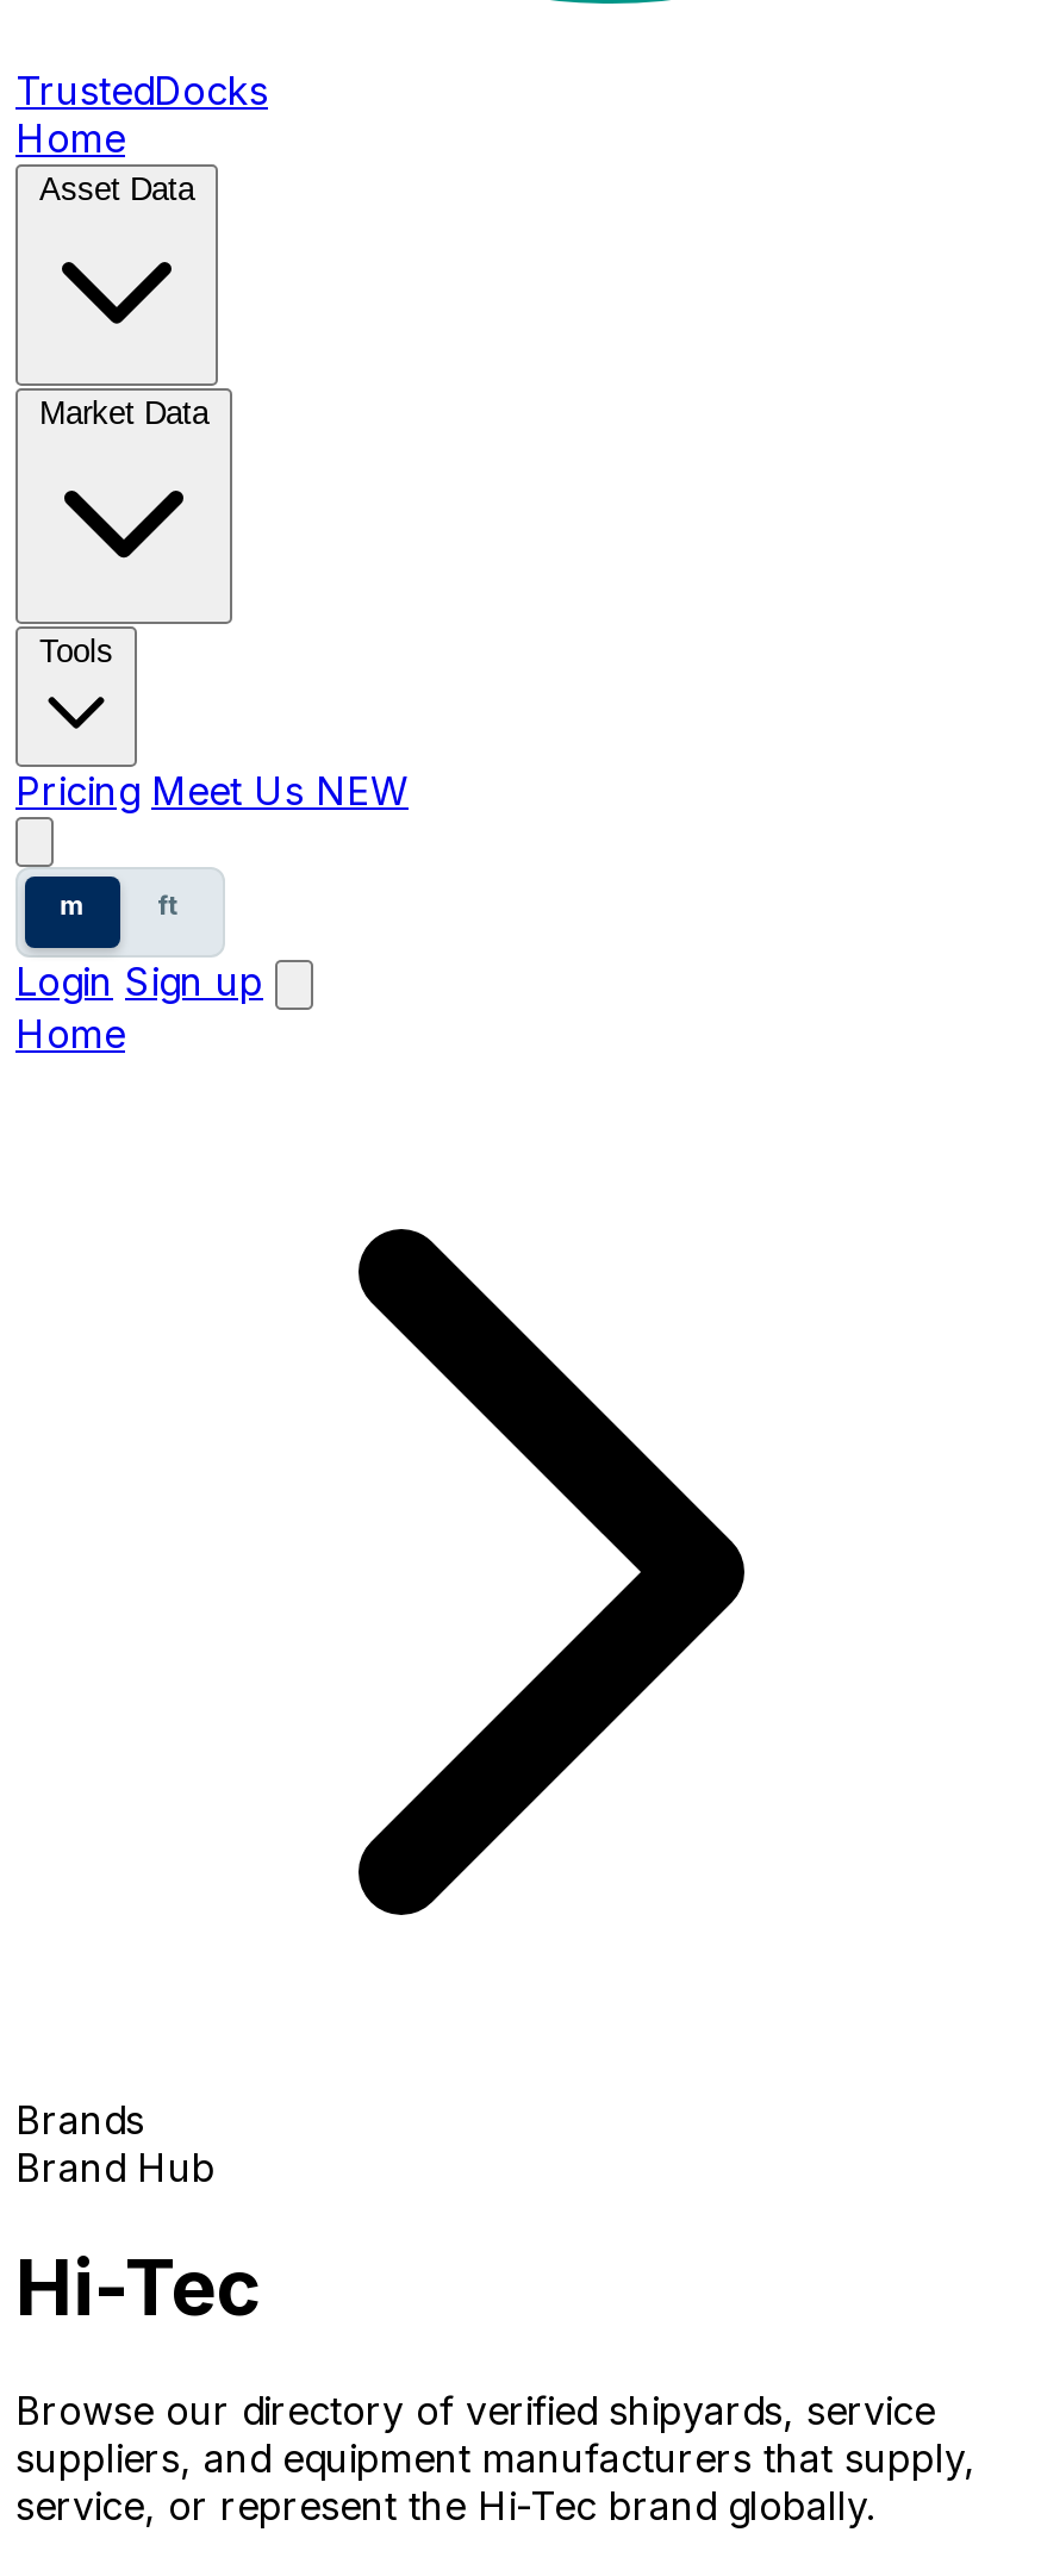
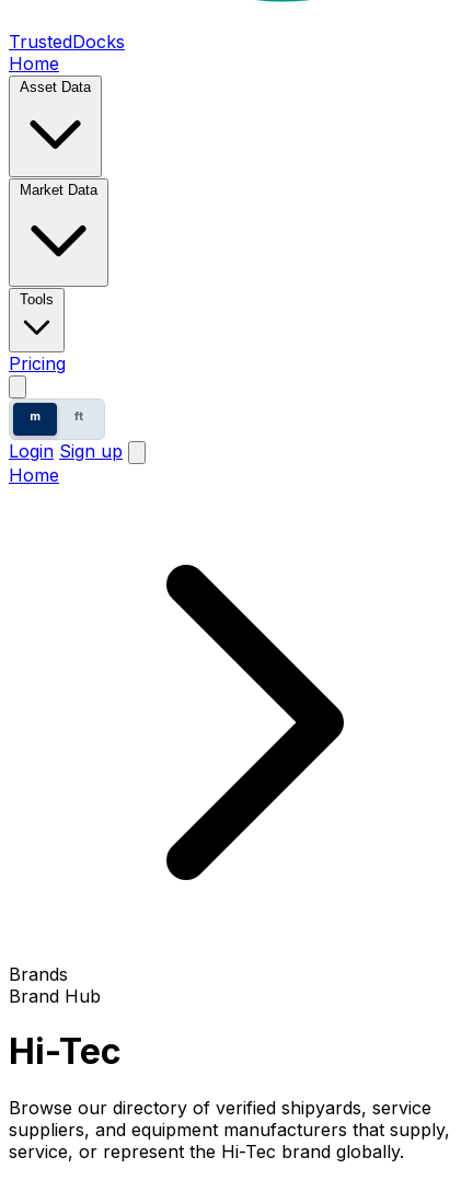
- Pricing Meet Us NEW
+ Pricing
